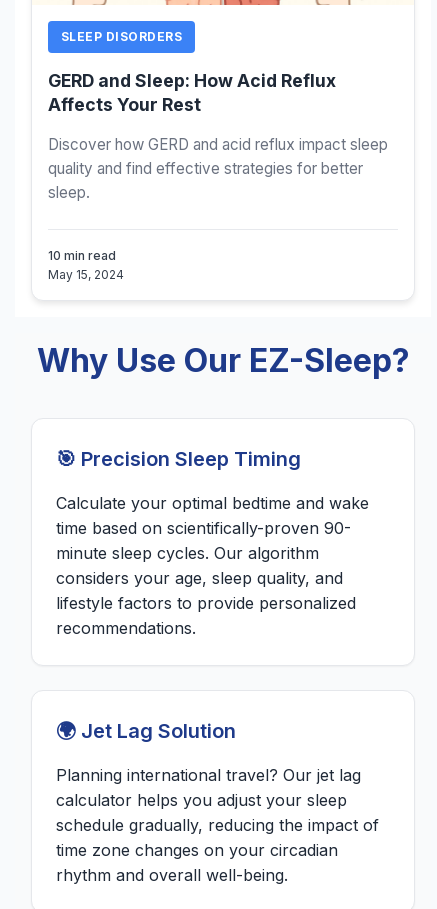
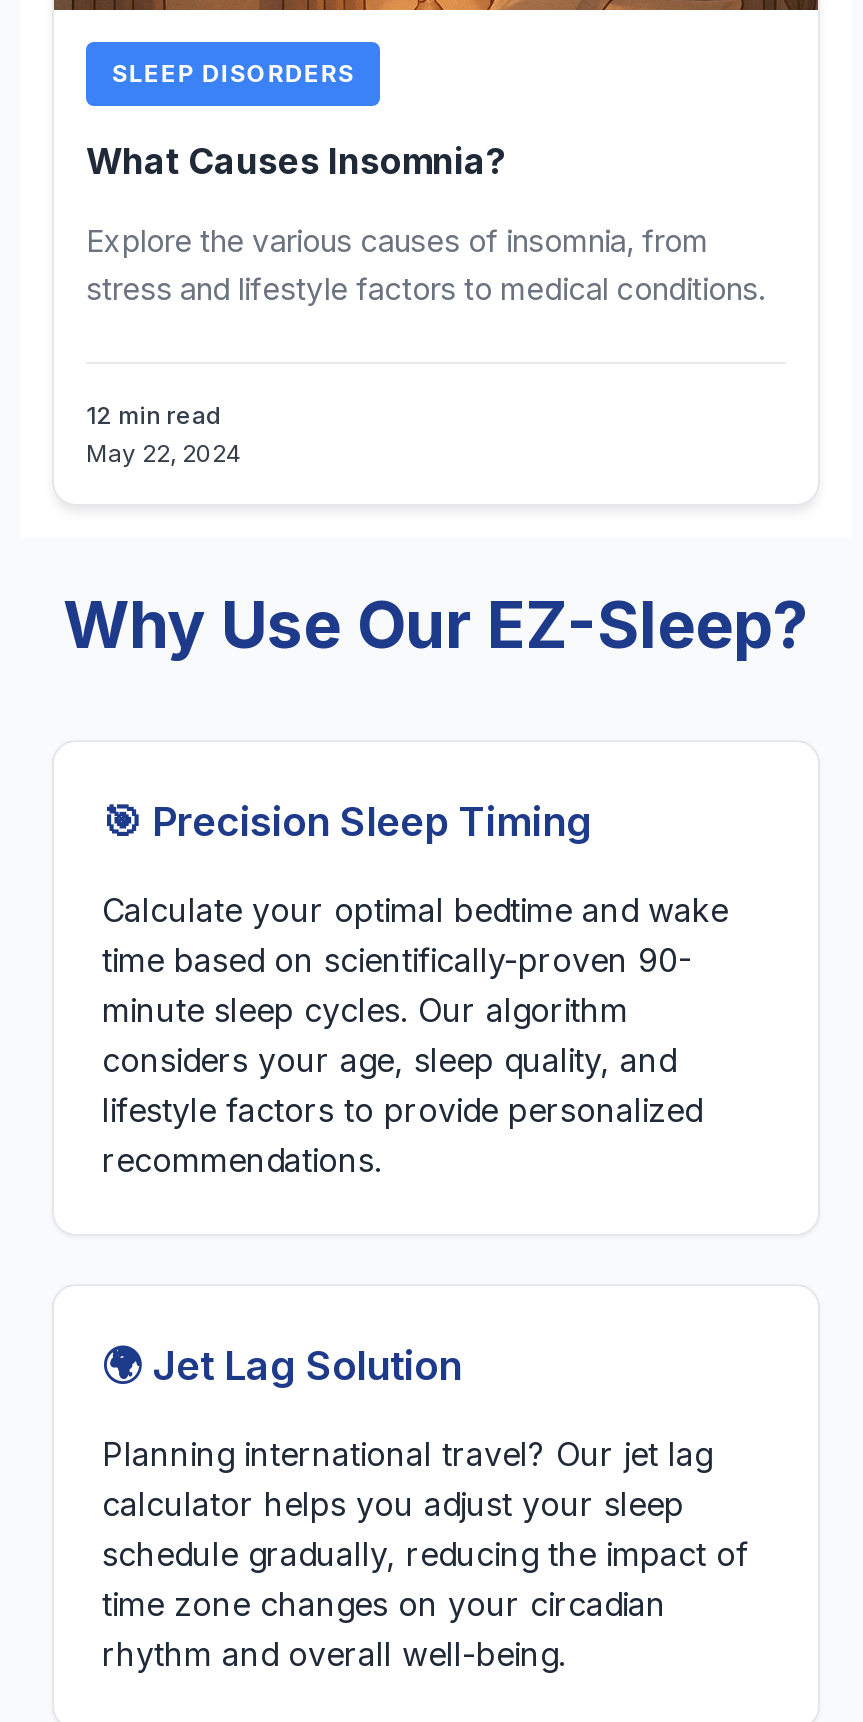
- GERD and Sleep: How Acid Reflux
- Affects Your Rest
+ What Causes Insomnia?

- Discover how GERD and acid reflux impact sleep
- quality and find effective strategies for better
- sleep.
+ Explore the various causes of insomnia, from
+ stress and lifestyle factors to medical conditions.

- 10 min read
- May 15, 2024
+ 12 min read
+ May 22, 2024
